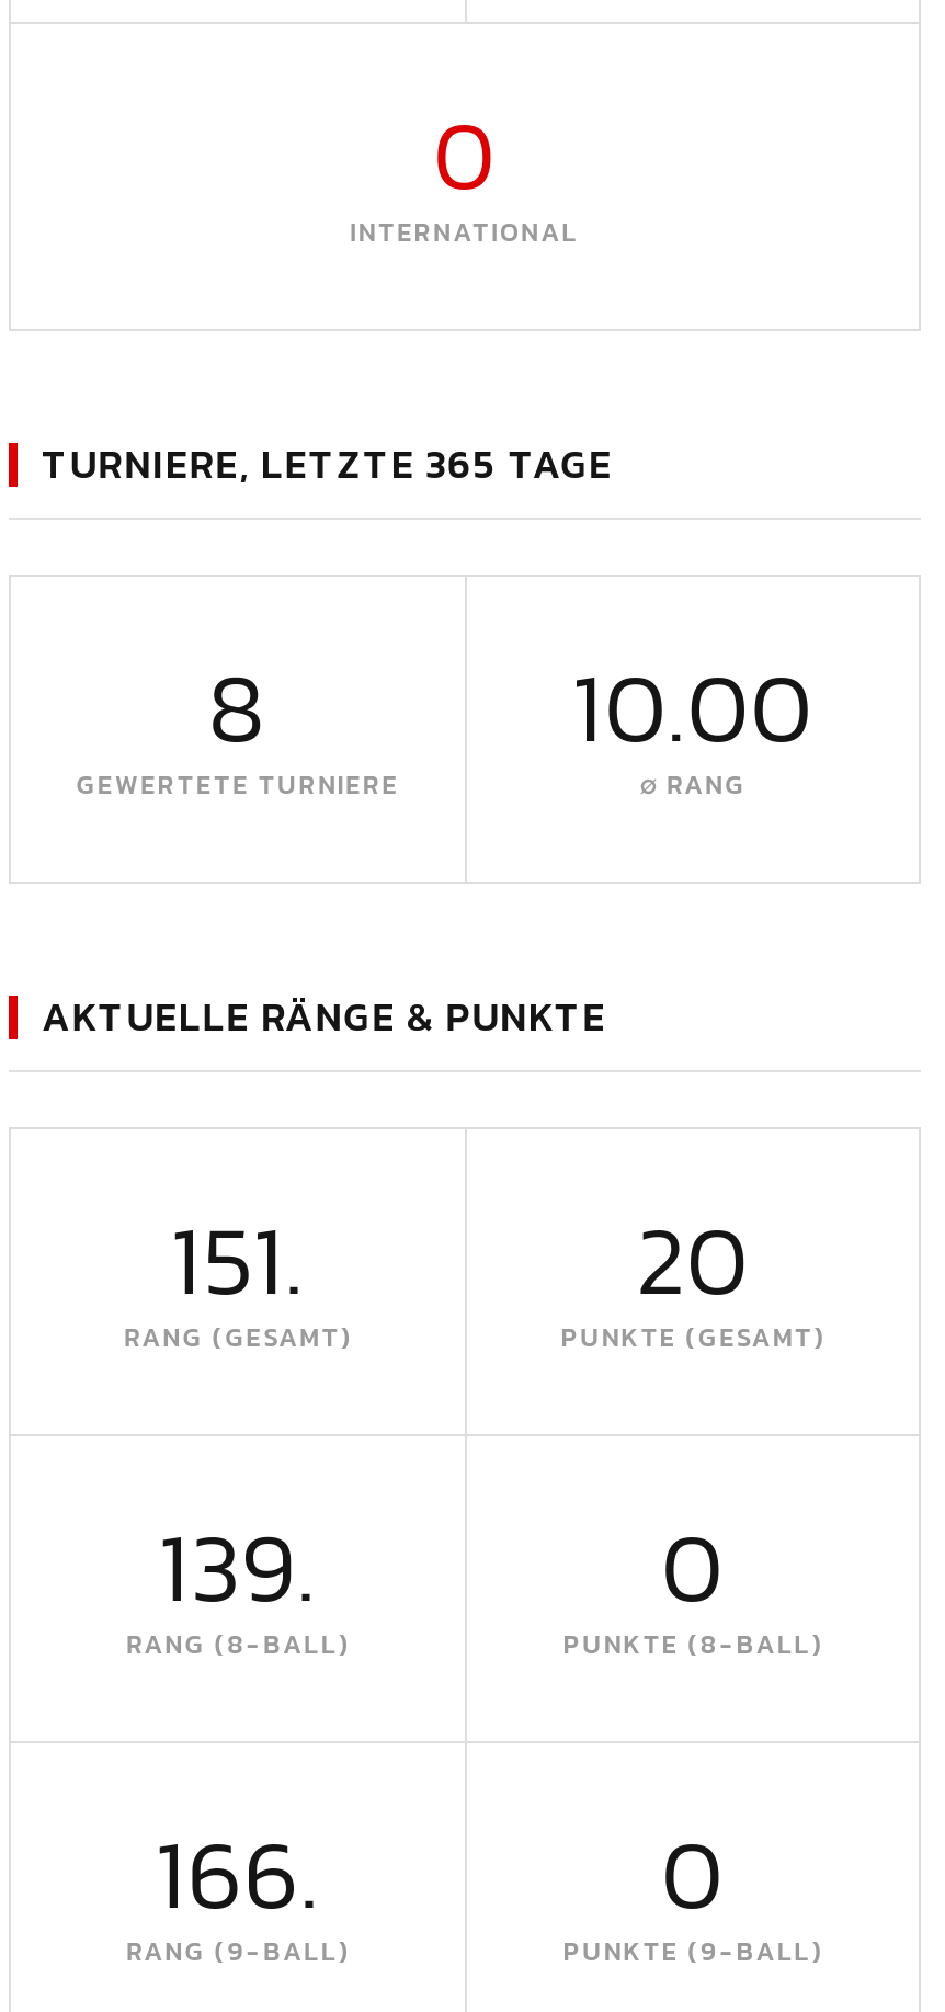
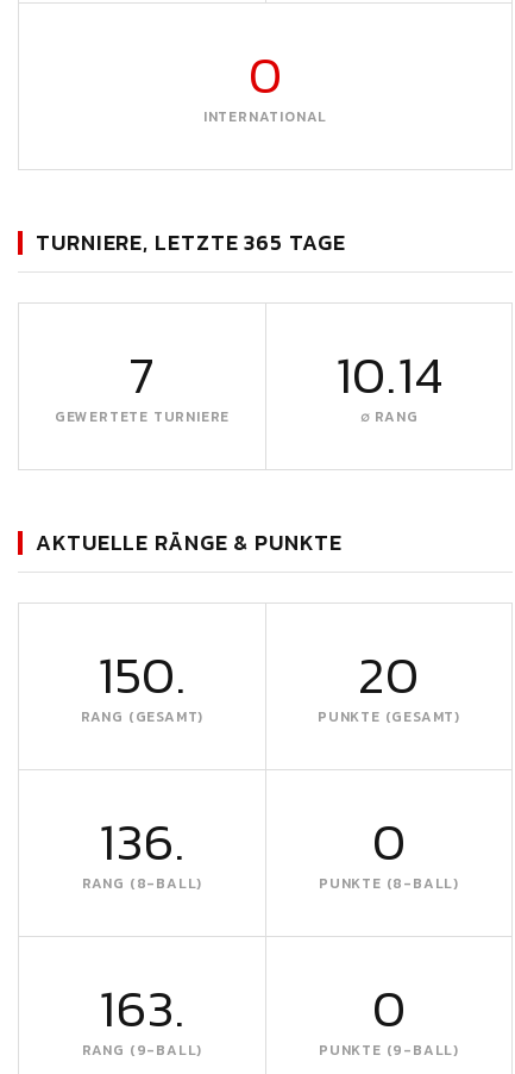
- 8
+ 7

- 10.00
+ 10.14

- 151.
+ 150.

- 139.
+ 136.

- 166.
+ 163.
